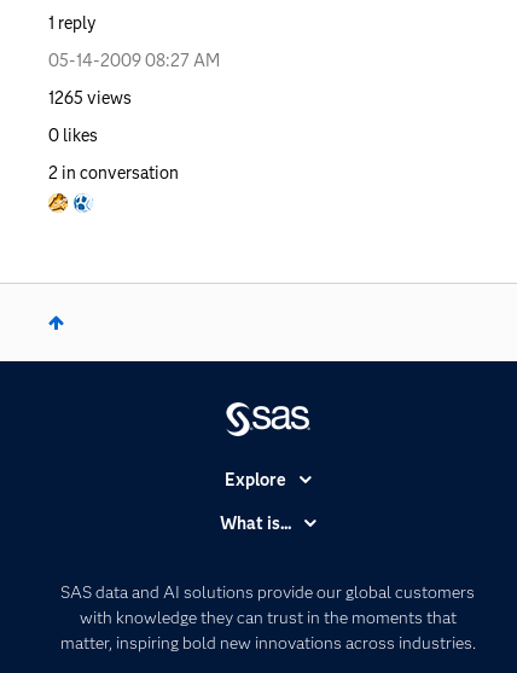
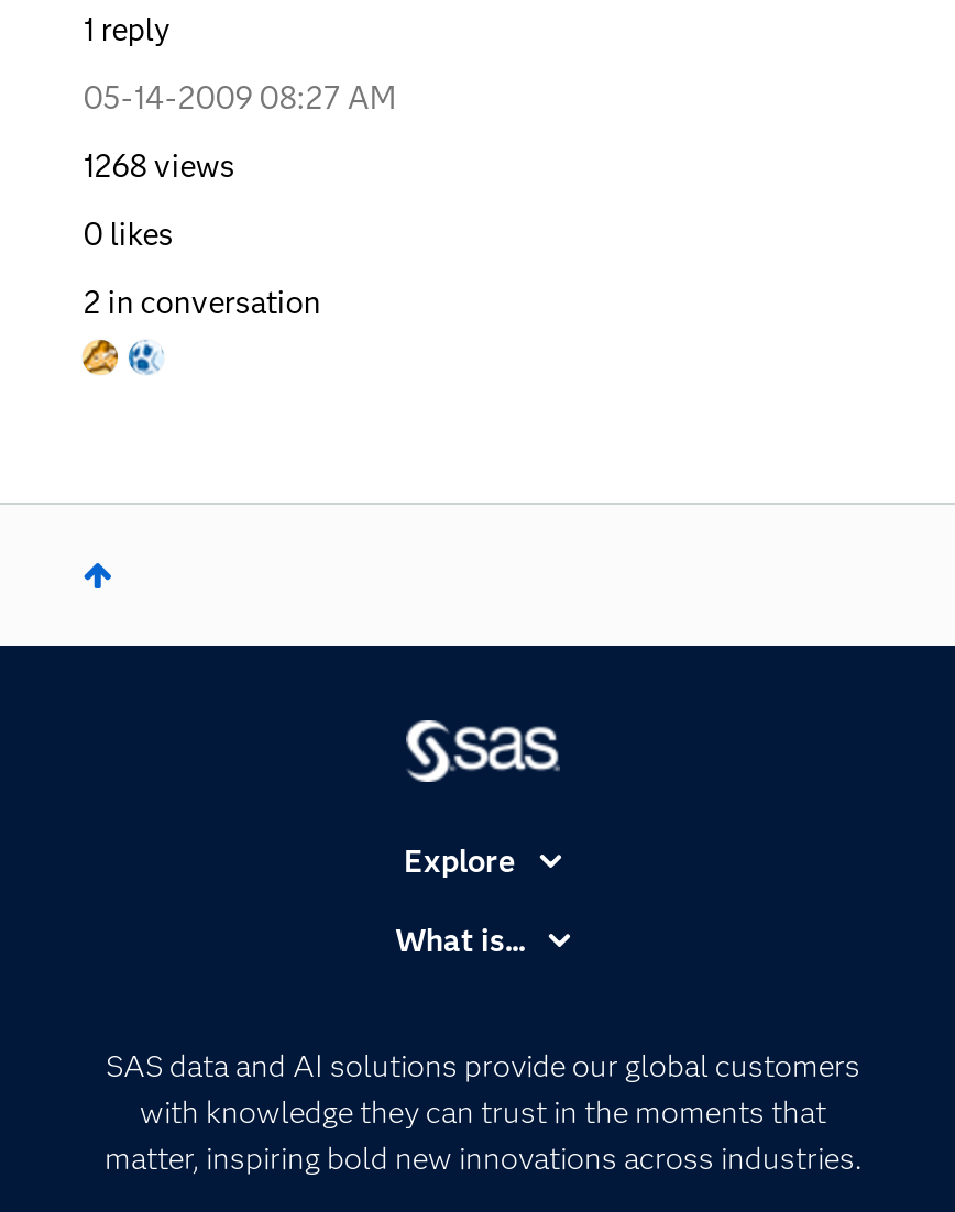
- 1265 views
+ 1268 views
